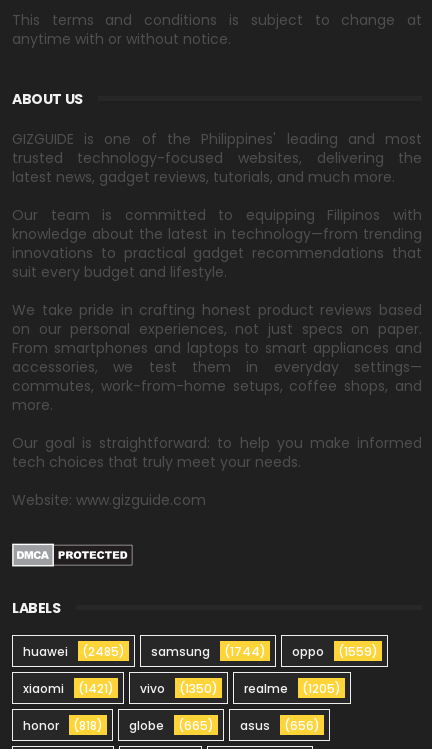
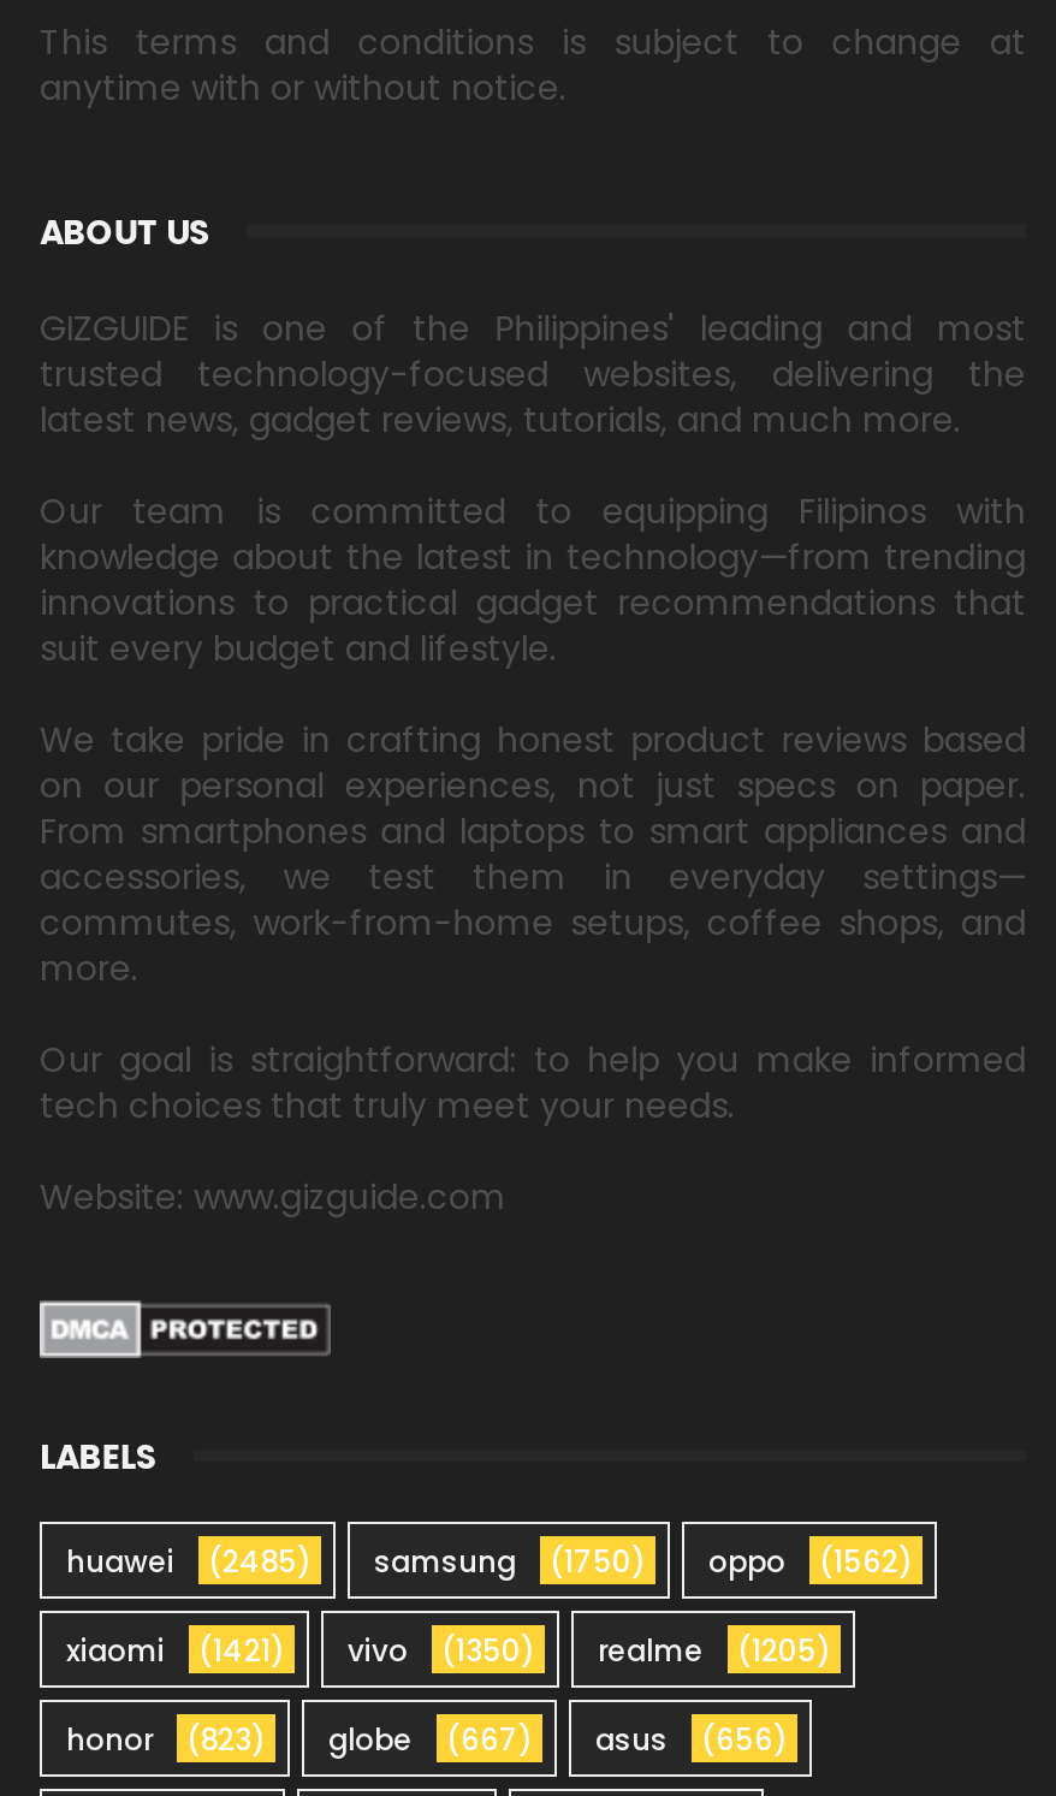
- (1744)
+ (1750)

- (1559)
+ (1562)

- (818)
+ (823)

- (665)
+ (667)
